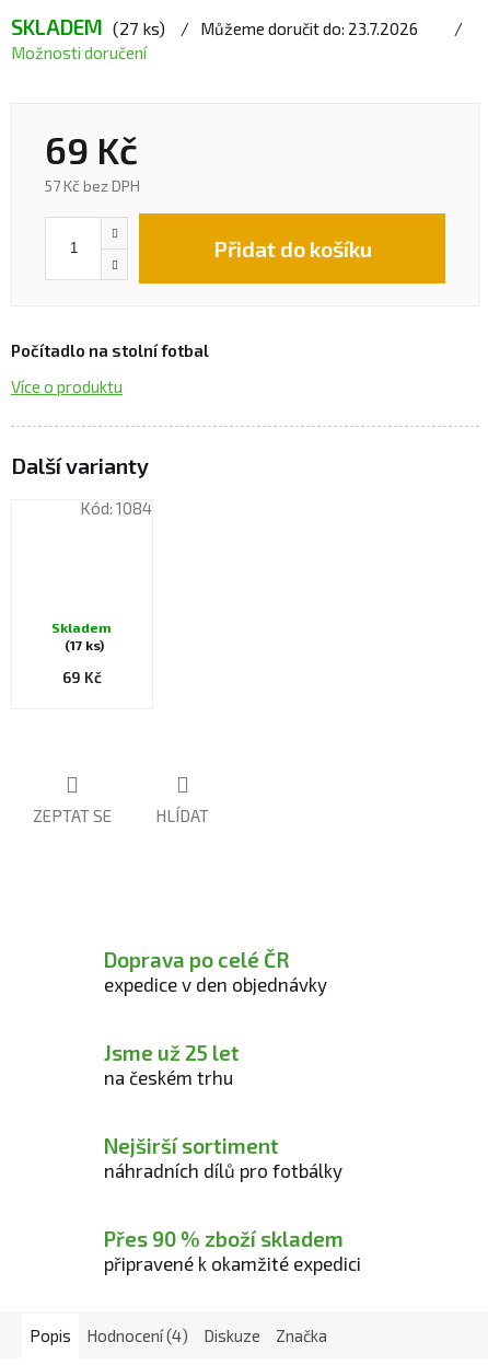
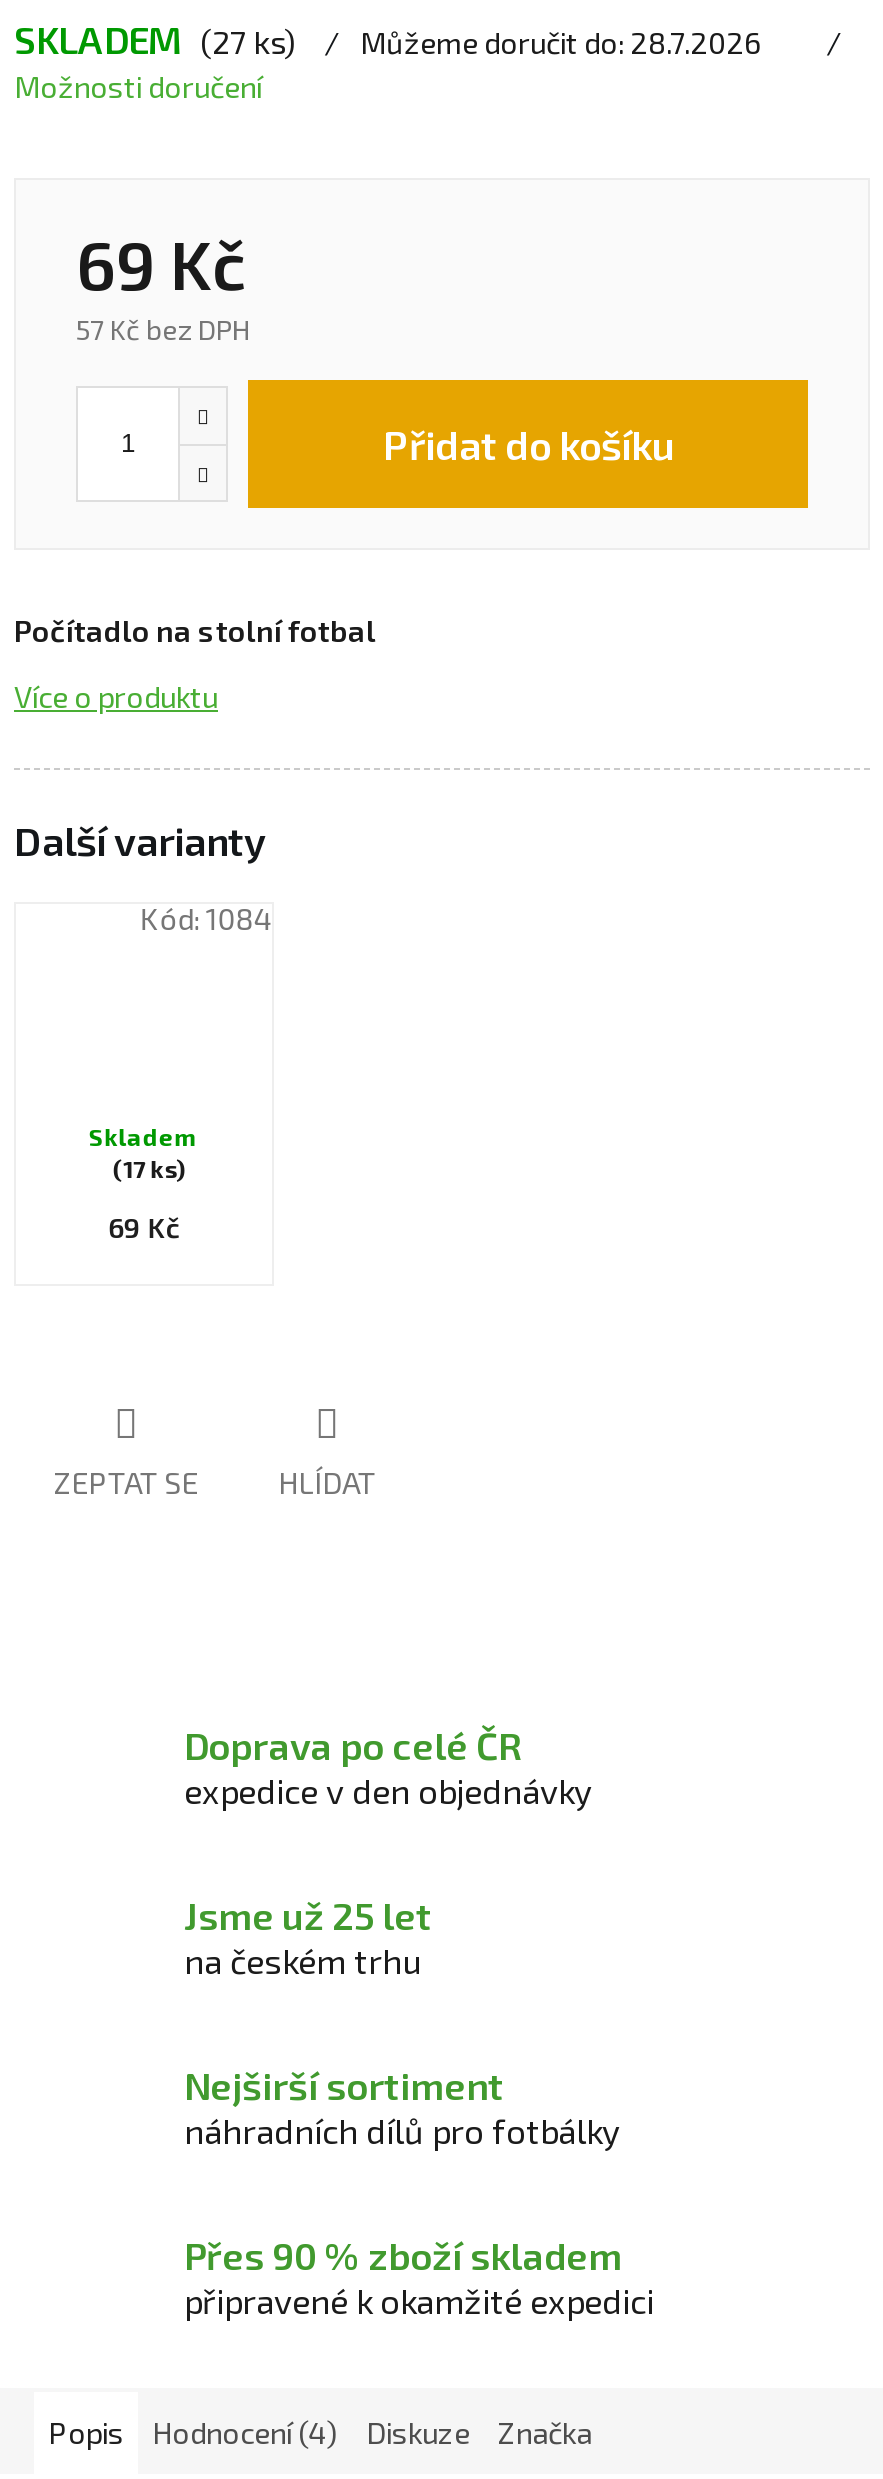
- Můžeme doručit do: 23.7.2026
+ Můžeme doručit do: 28.7.2026
